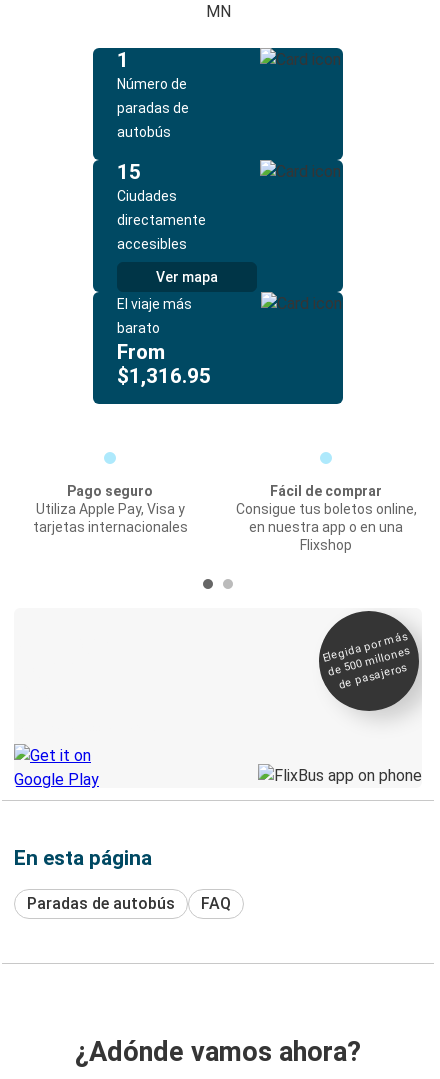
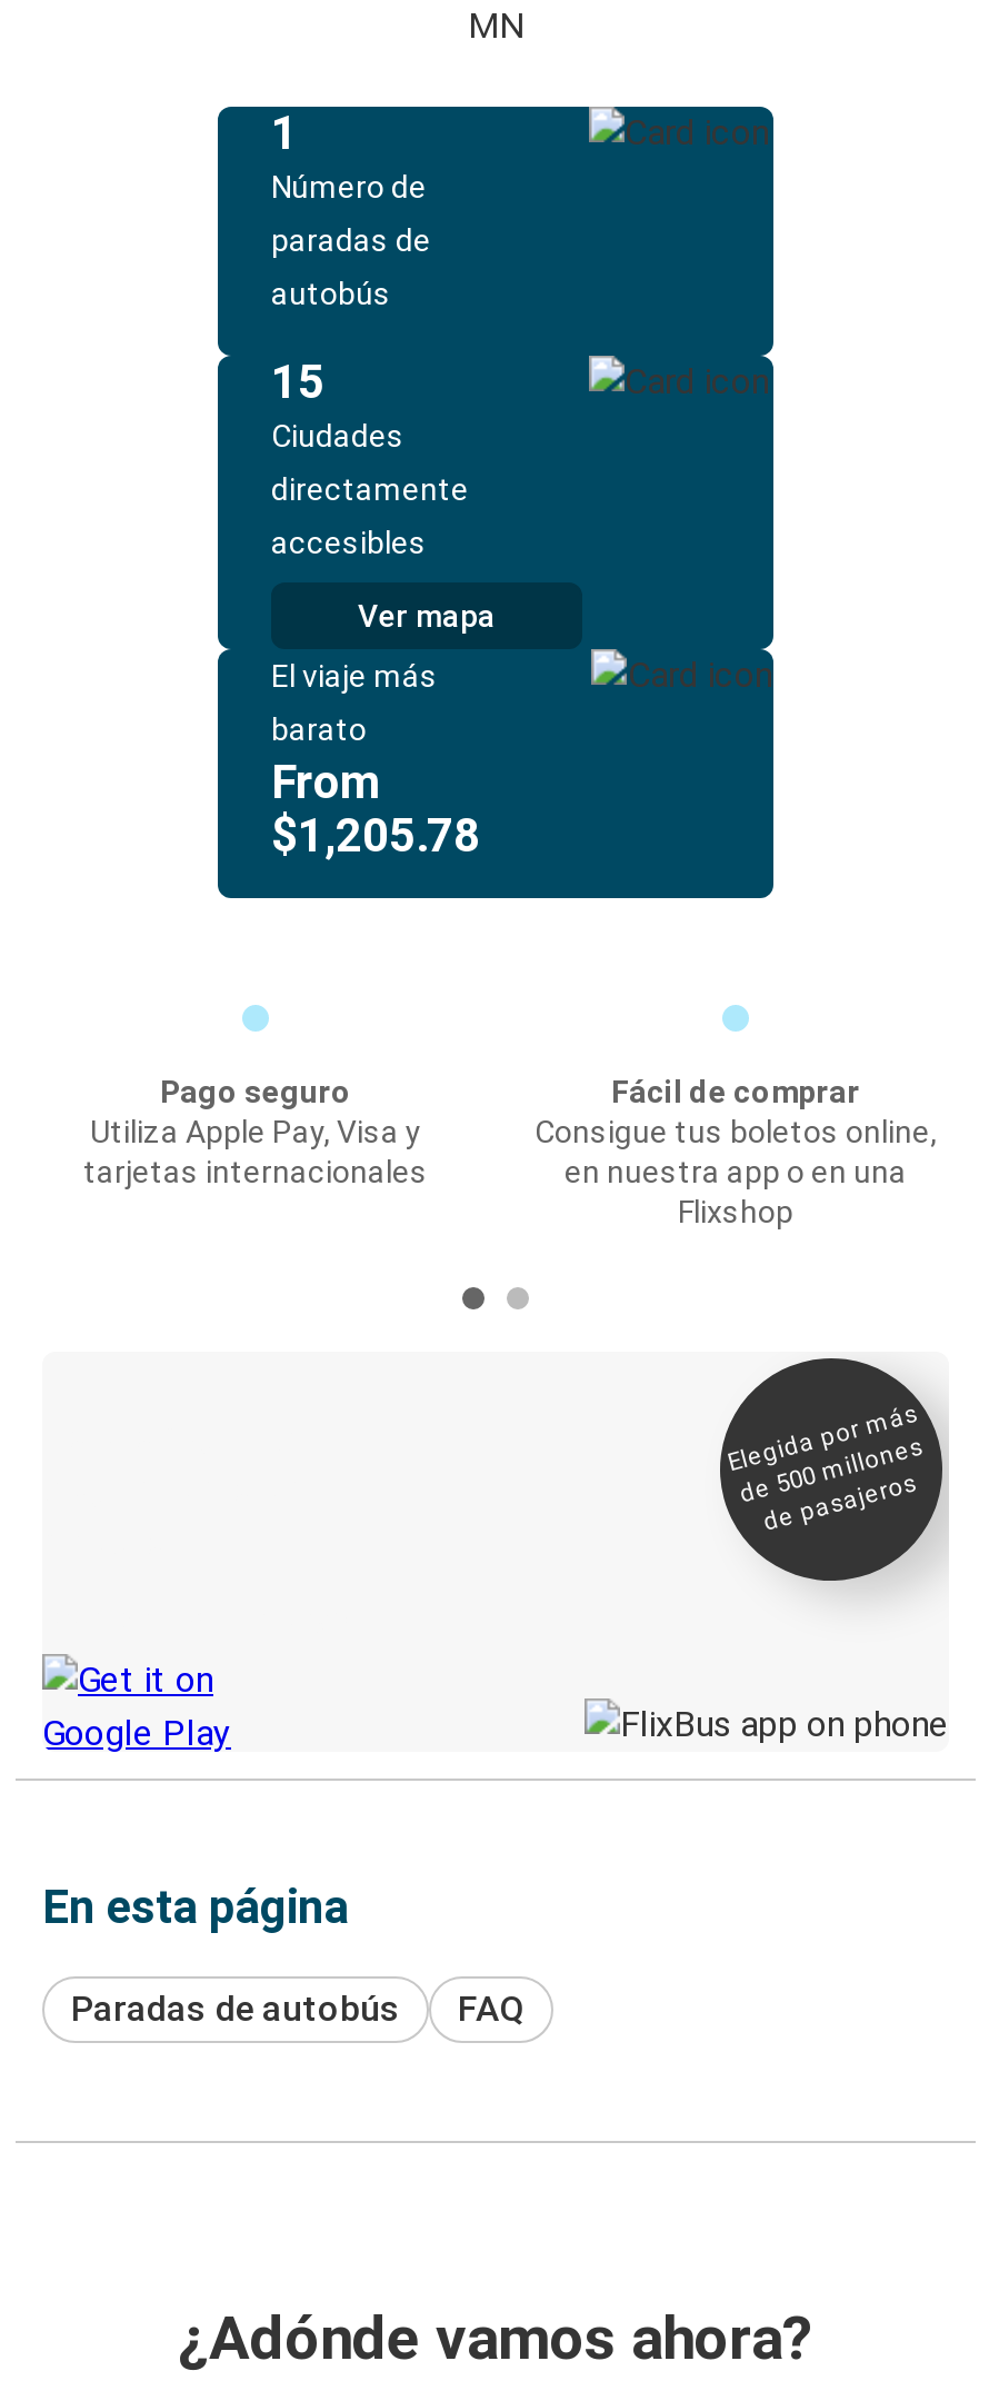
- $1,316.95
+ $1,205.78
